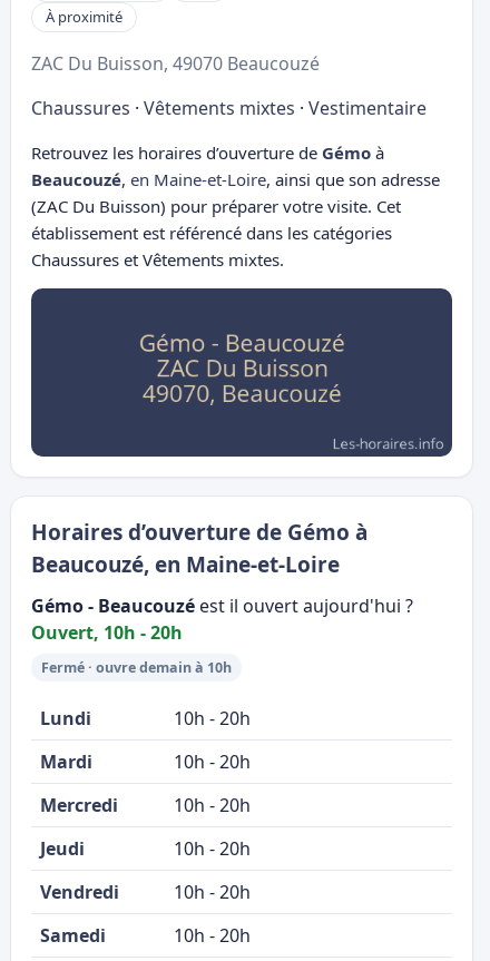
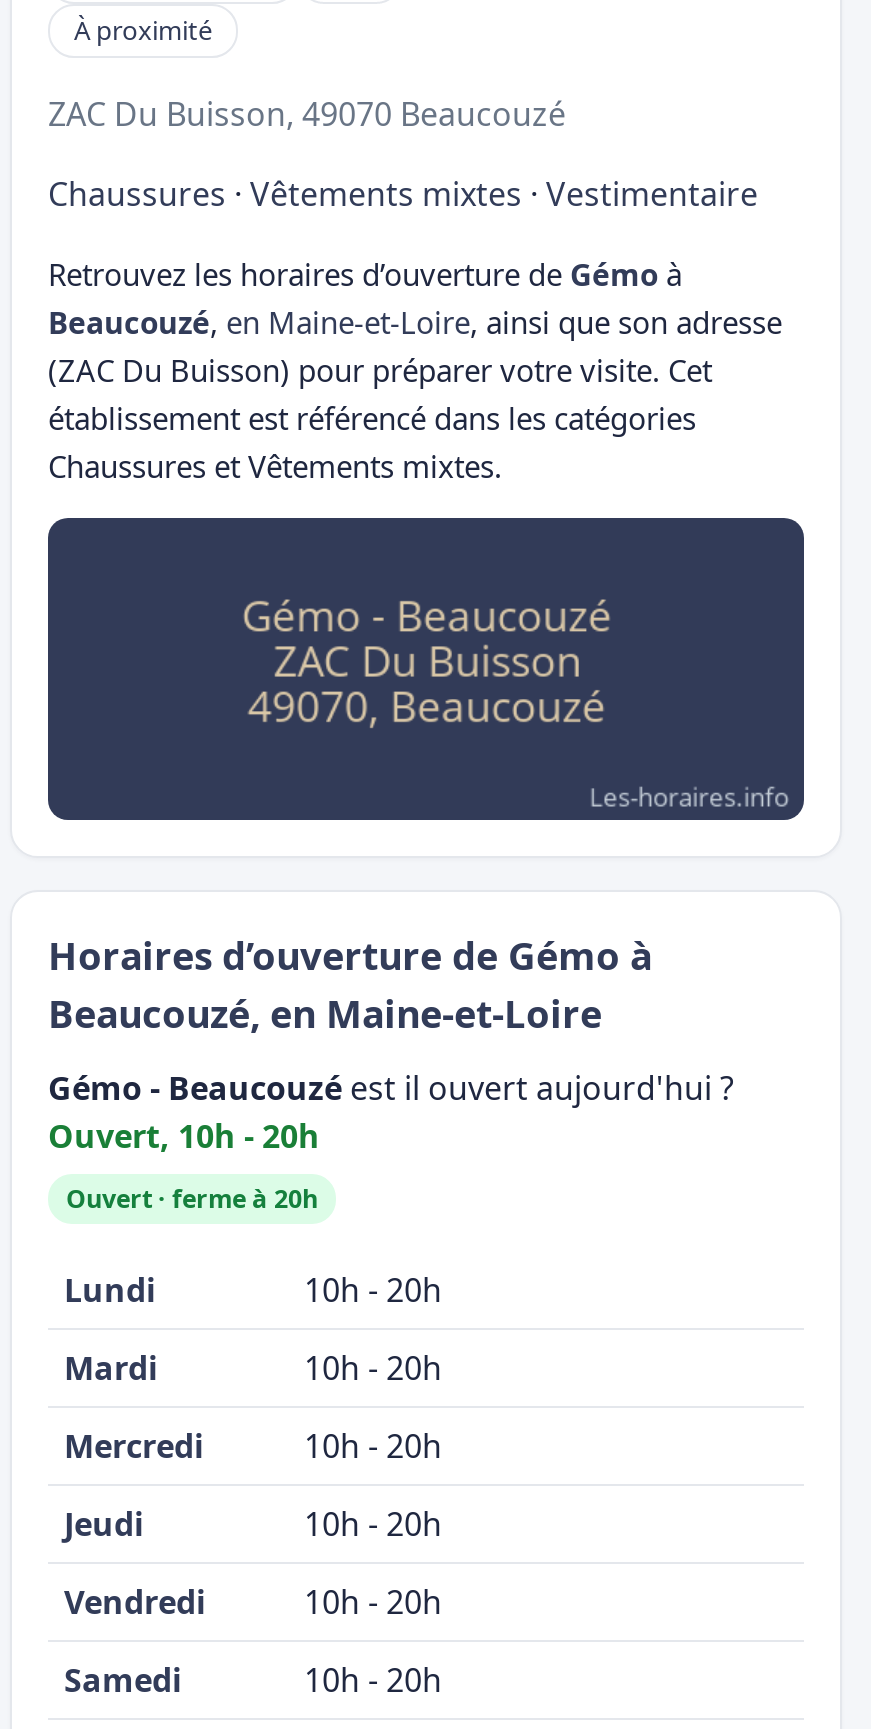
- Fermé · ouvre demain à 10h
+ Ouvert · ferme à 20h
